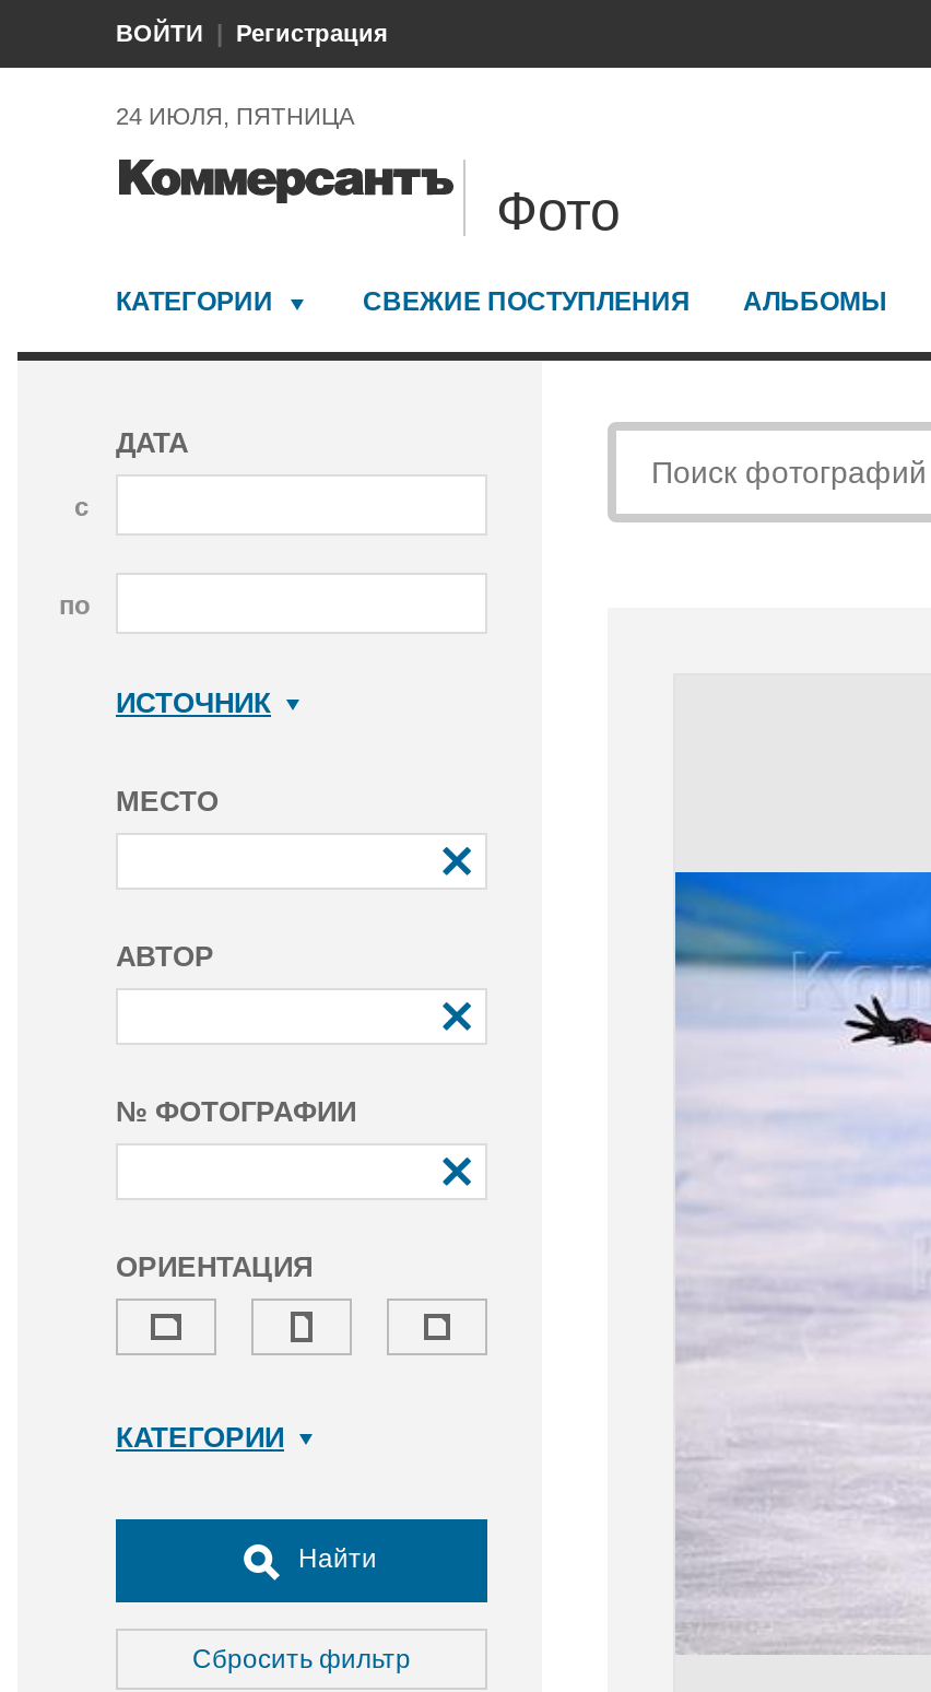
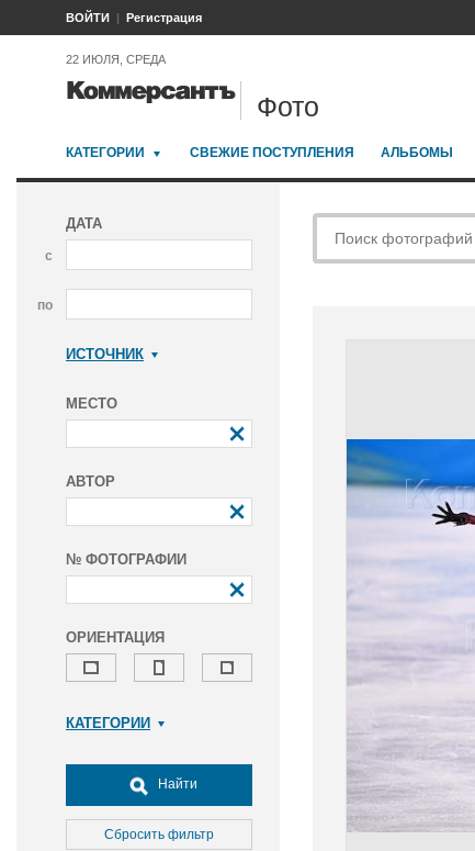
- 24 ИЮЛЯ, ПЯТНИЦА
+ 22 ИЮЛЯ, СРЕДА
